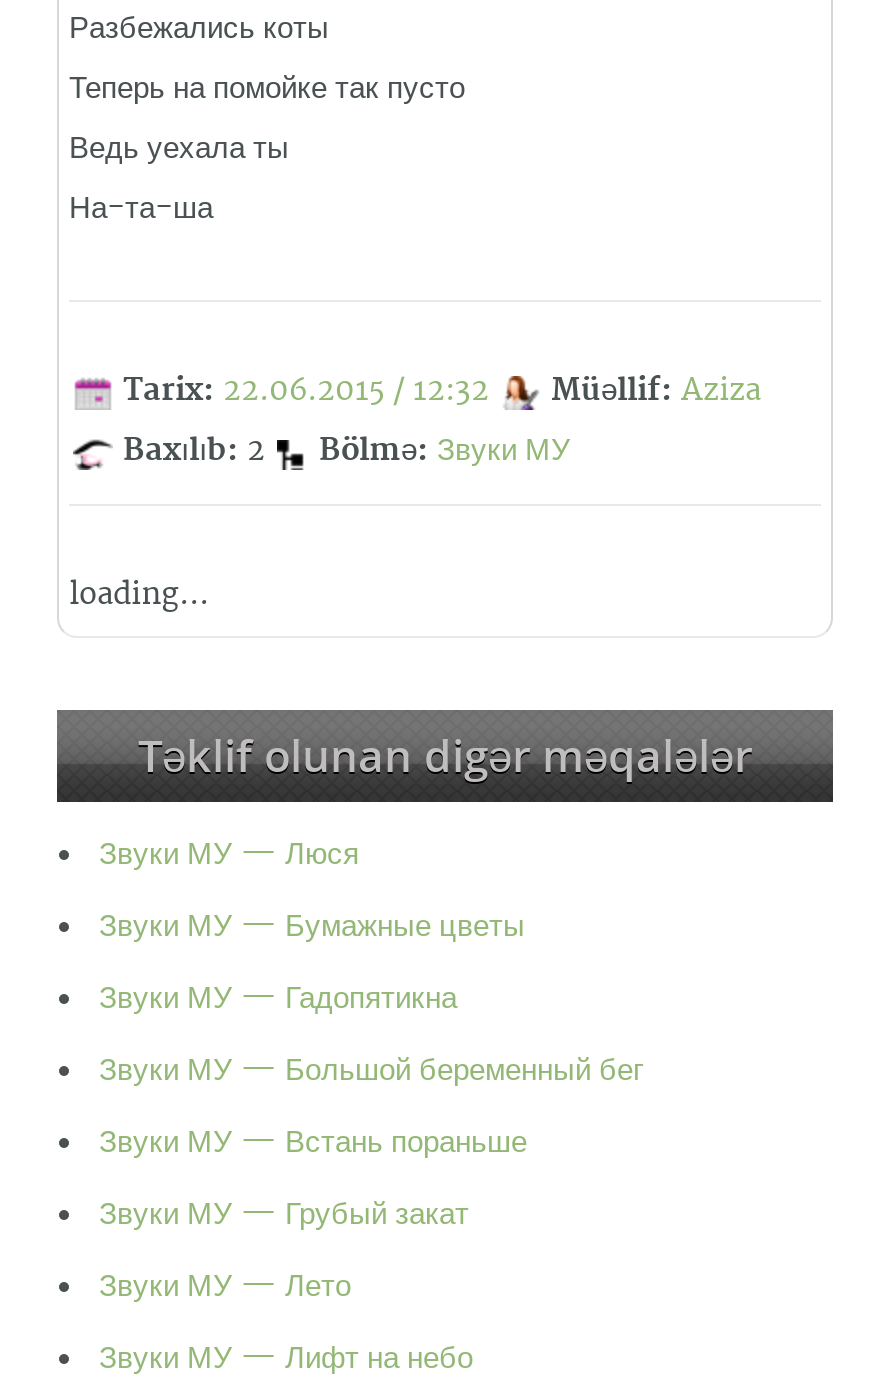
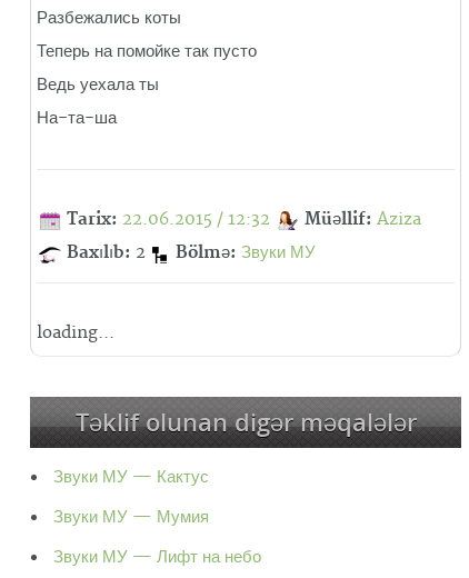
- Звуки МУ — Люся
- Звуки МУ — Бумажные цветы
- Звуки МУ — Гадопятикна
- Звуки МУ — Большой беременный бег
- Звуки МУ — Встань пораньше
- Звуки МУ — Грубый закат
- Звуки МУ — Лето
+ Звуки МУ — Кактус
+ Звуки МУ — Мумия
